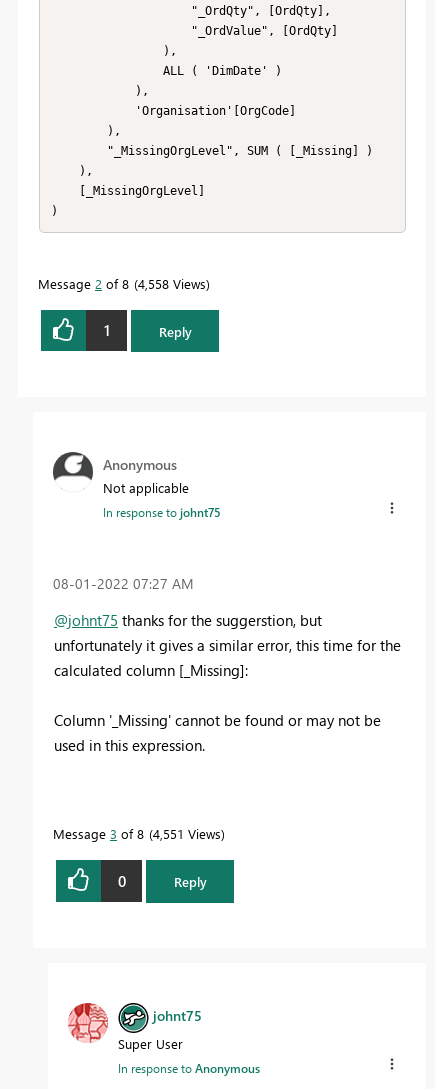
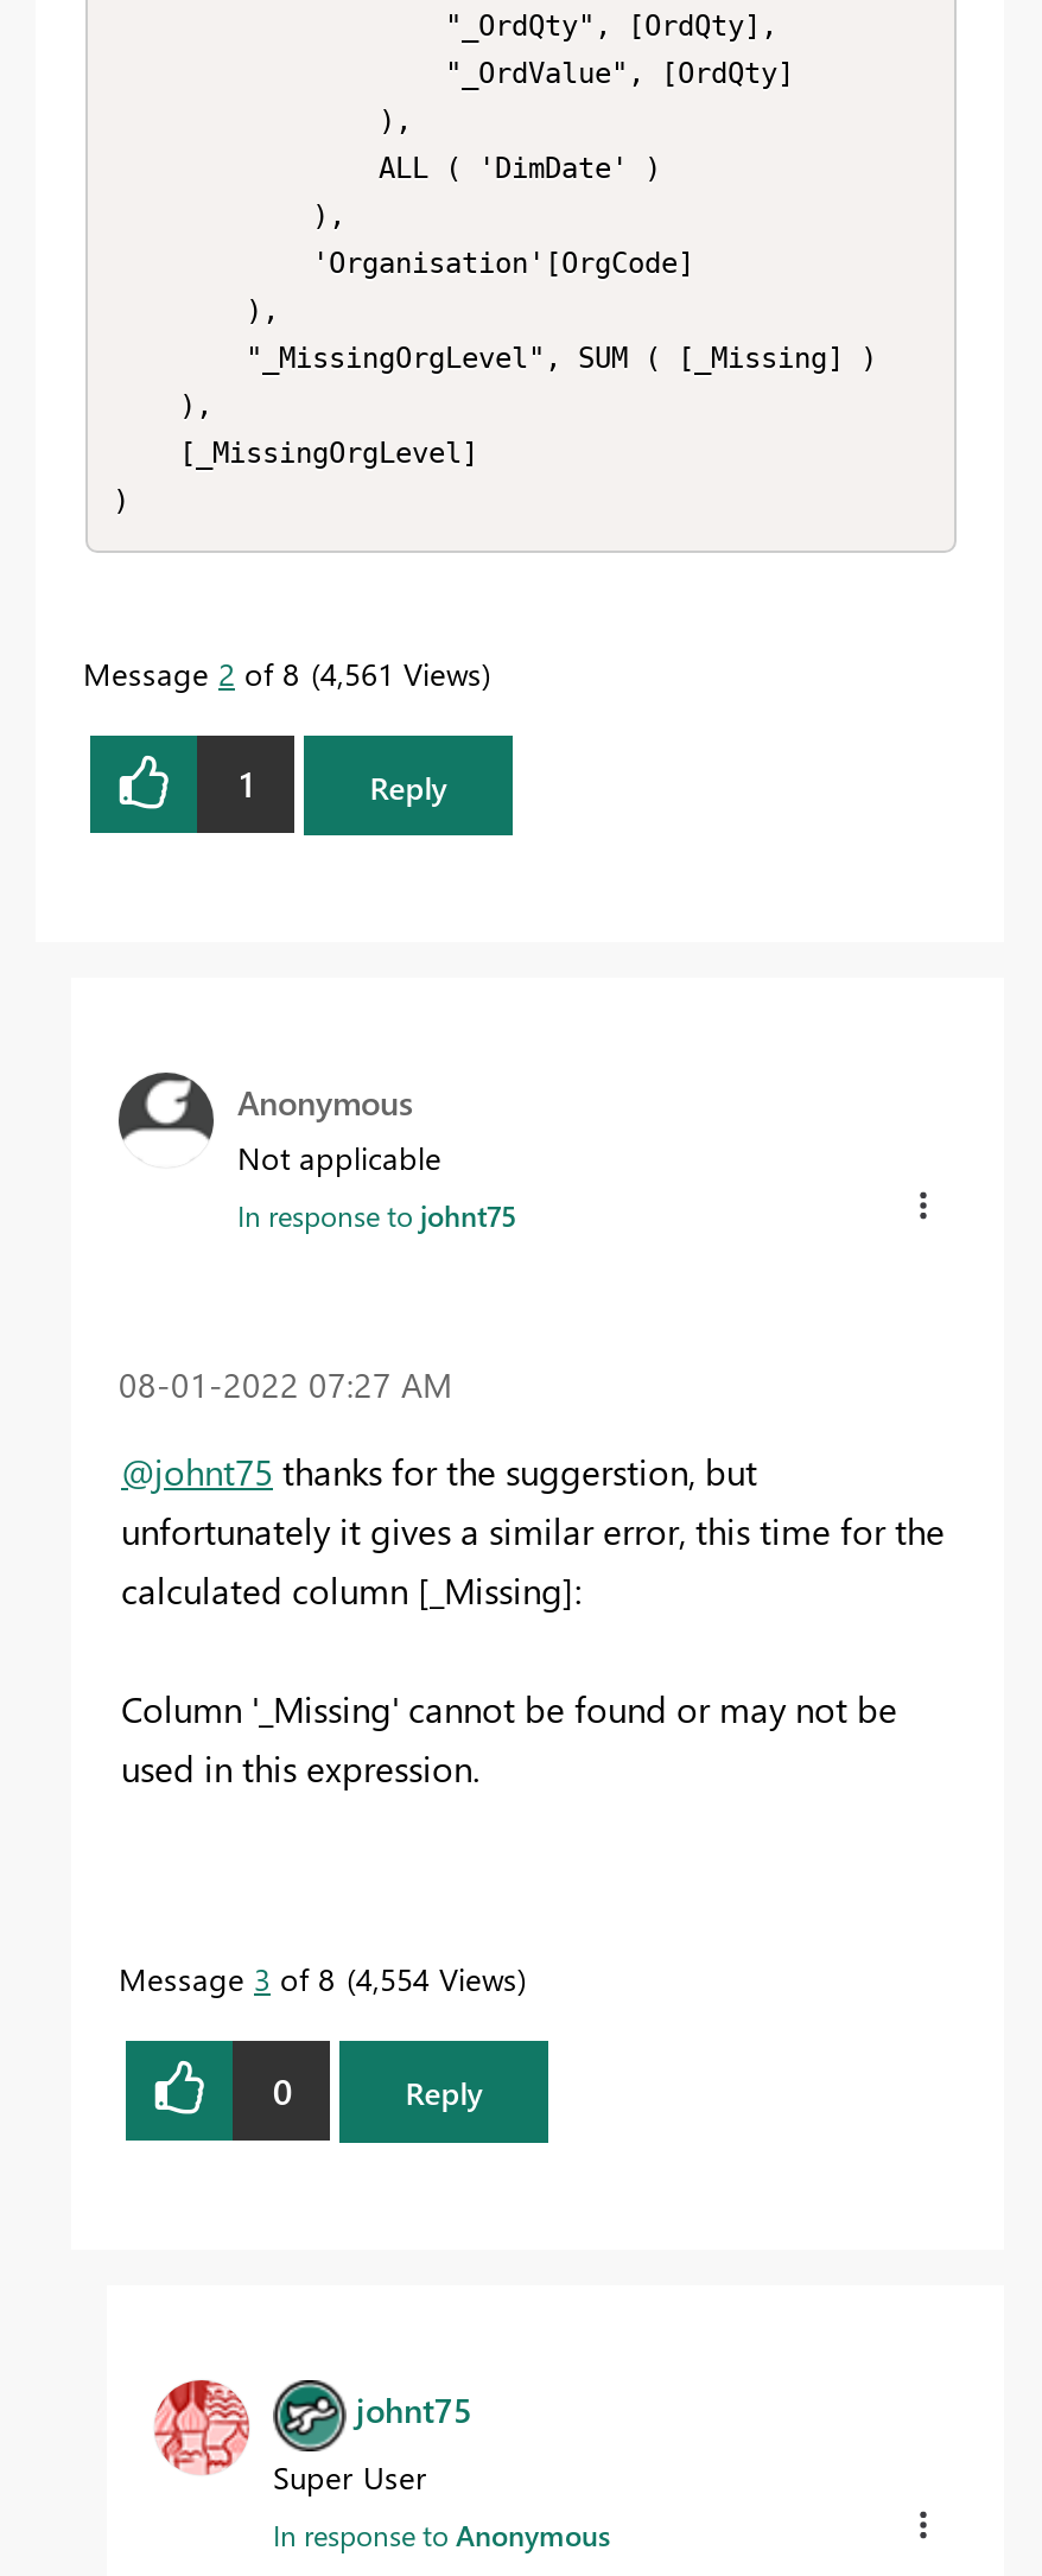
- Message 2 of 8 4,558 Views
+ Message 2 of 8 4,561 Views

- Message 3 of 8 4,551 Views
+ Message 3 of 8 4,554 Views
